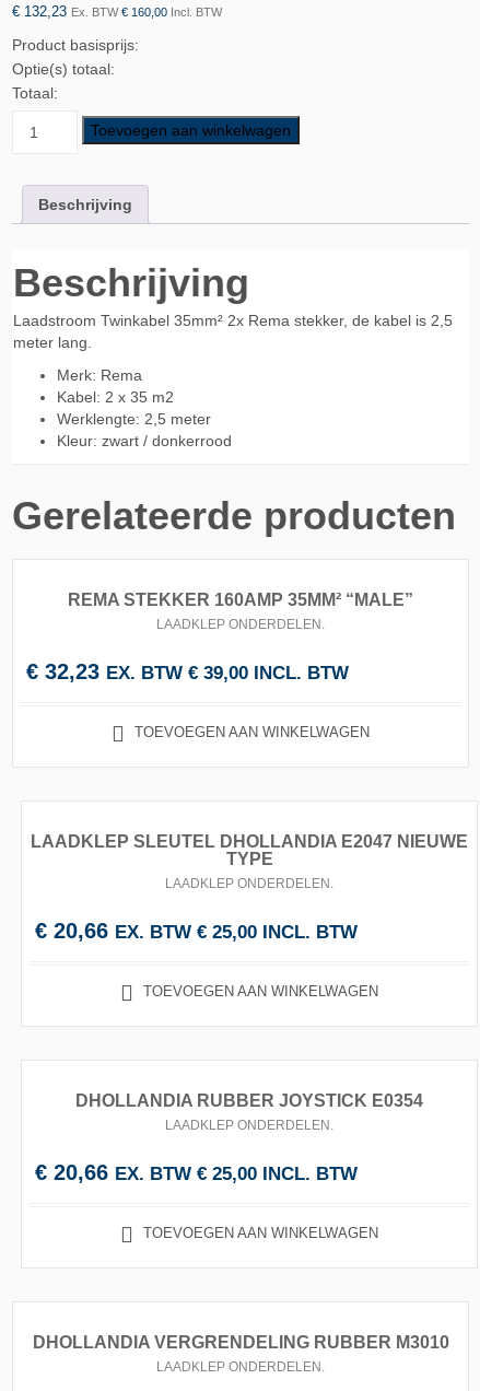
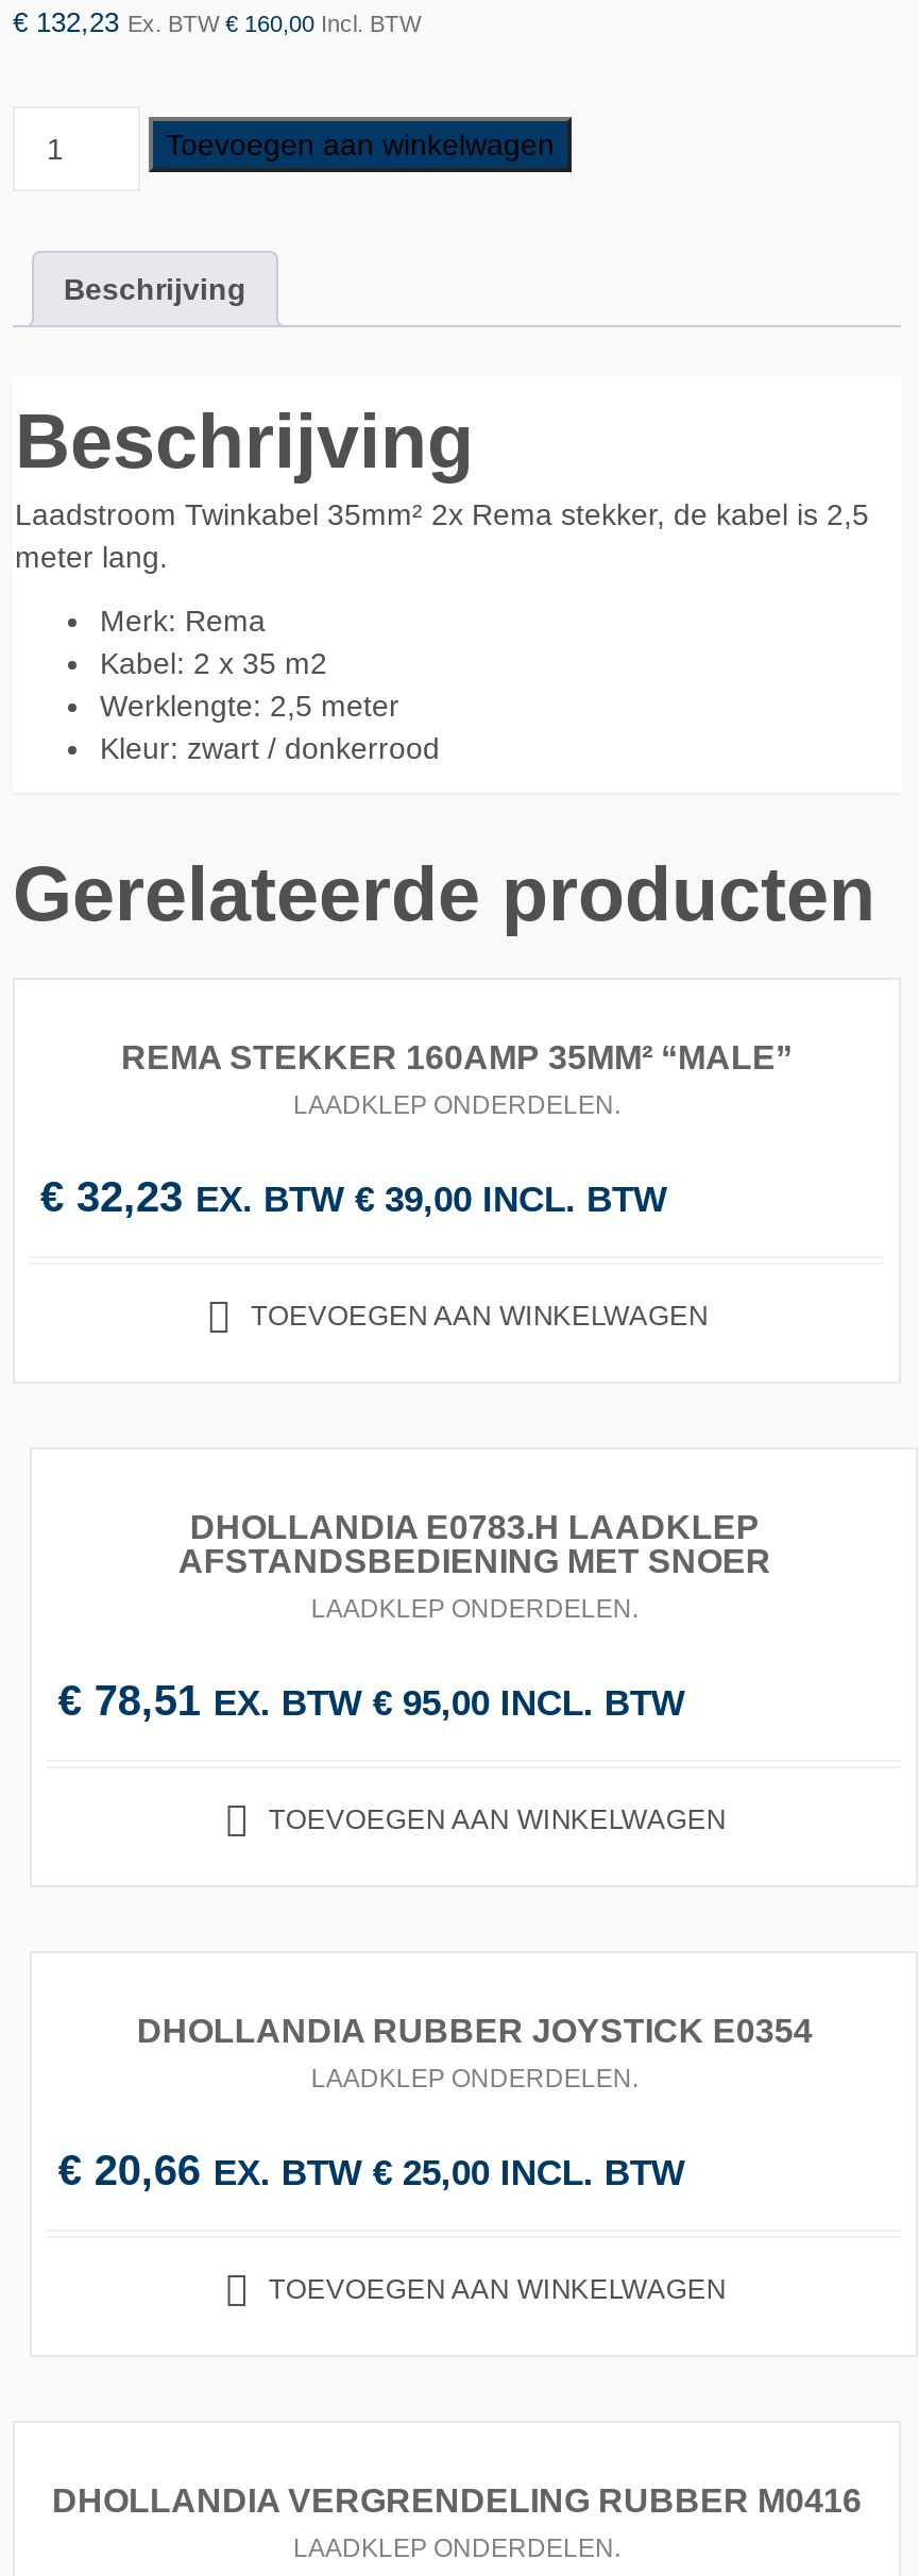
- Product basisprijs:
- Optie(s) totaal:
- Totaal:

- LAADKLEP SLEUTEL DHOLLANDIA E2047 NIEUWE
- TYPE
+ DHOLLANDIA E0783.H LAADKLEP
+ AFSTANDSBEDIENING MET SNOER

- €20,66 EX. BTW €25,00 INCL. BTW
+ €78,51 EX. BTW €95,00 INCL. BTW

- DHOLLANDIA VERGRENDELING RUBBER M3010
+ DHOLLANDIA VERGRENDELING RUBBER M0416
